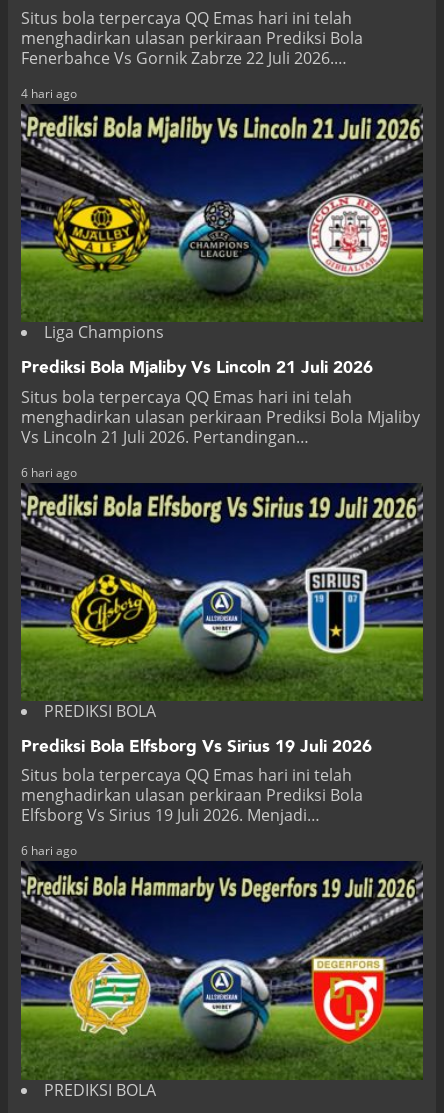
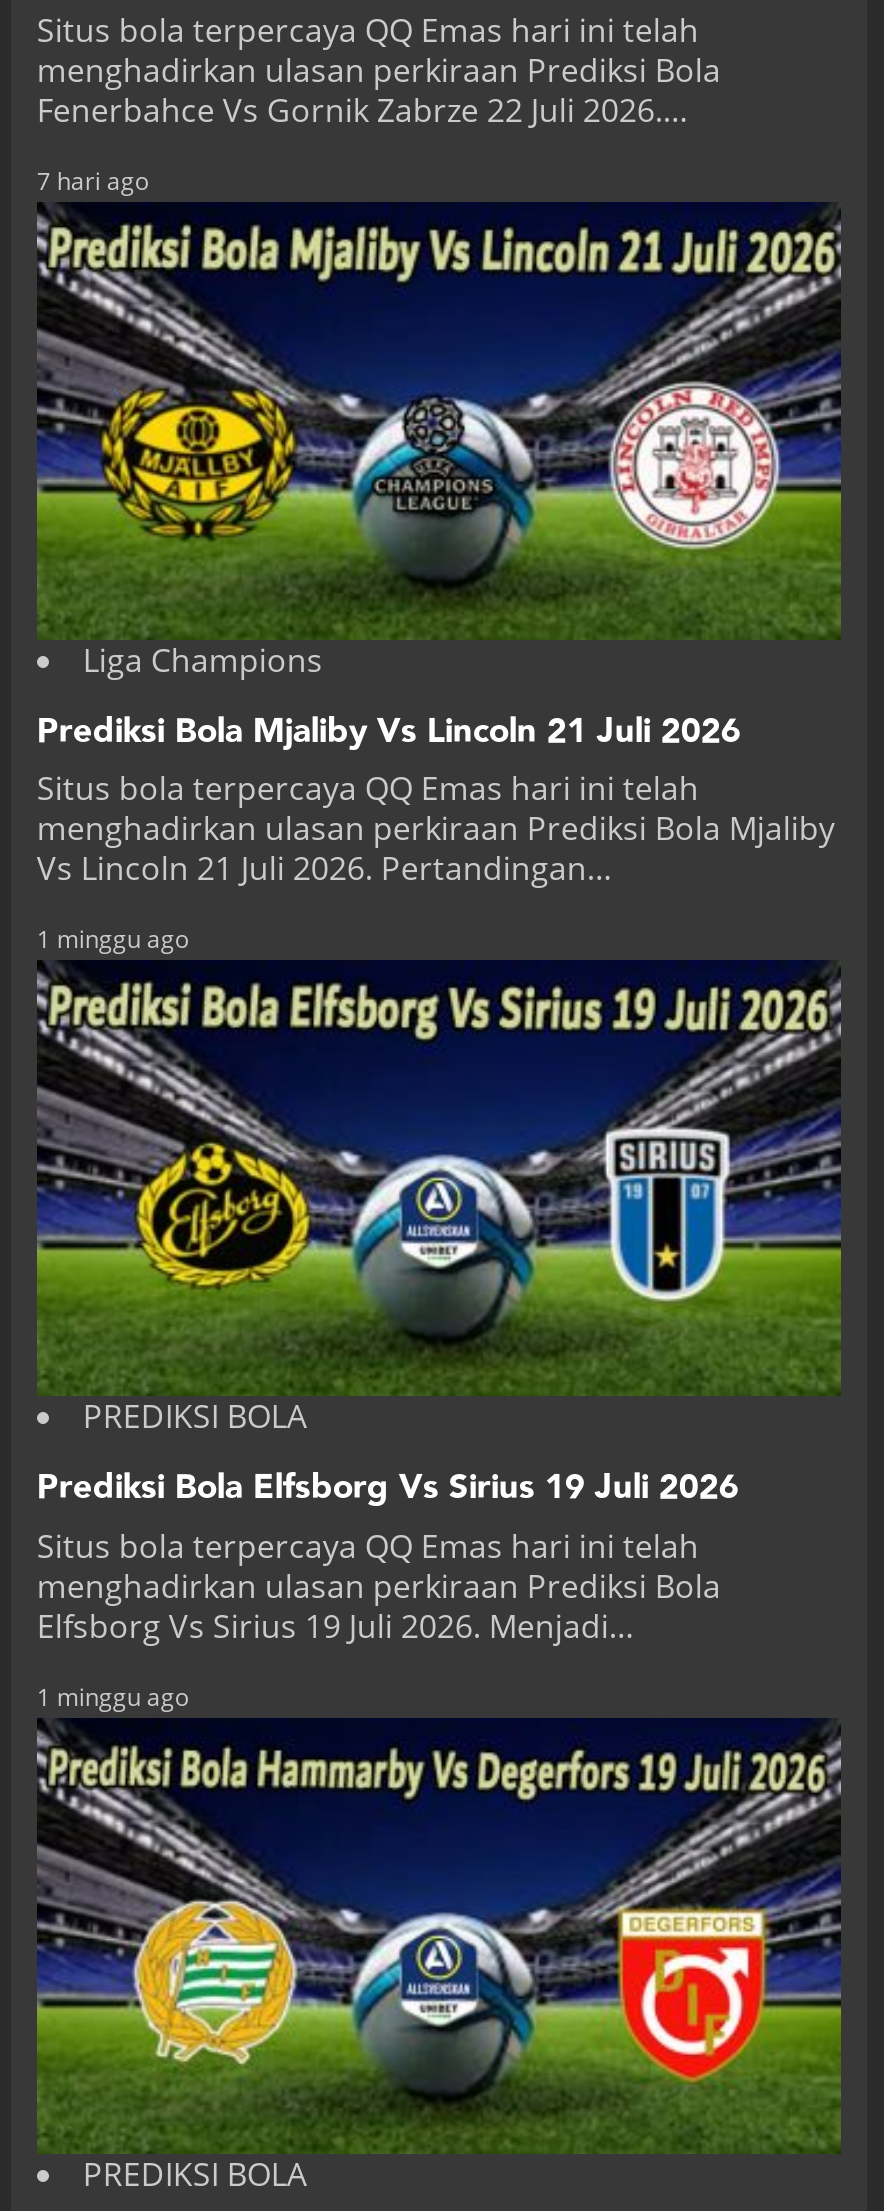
- 4 hari ago
+ 7 hari ago

- 6 hari ago
+ 1 minggu ago

- 6 hari ago
+ 1 minggu ago
